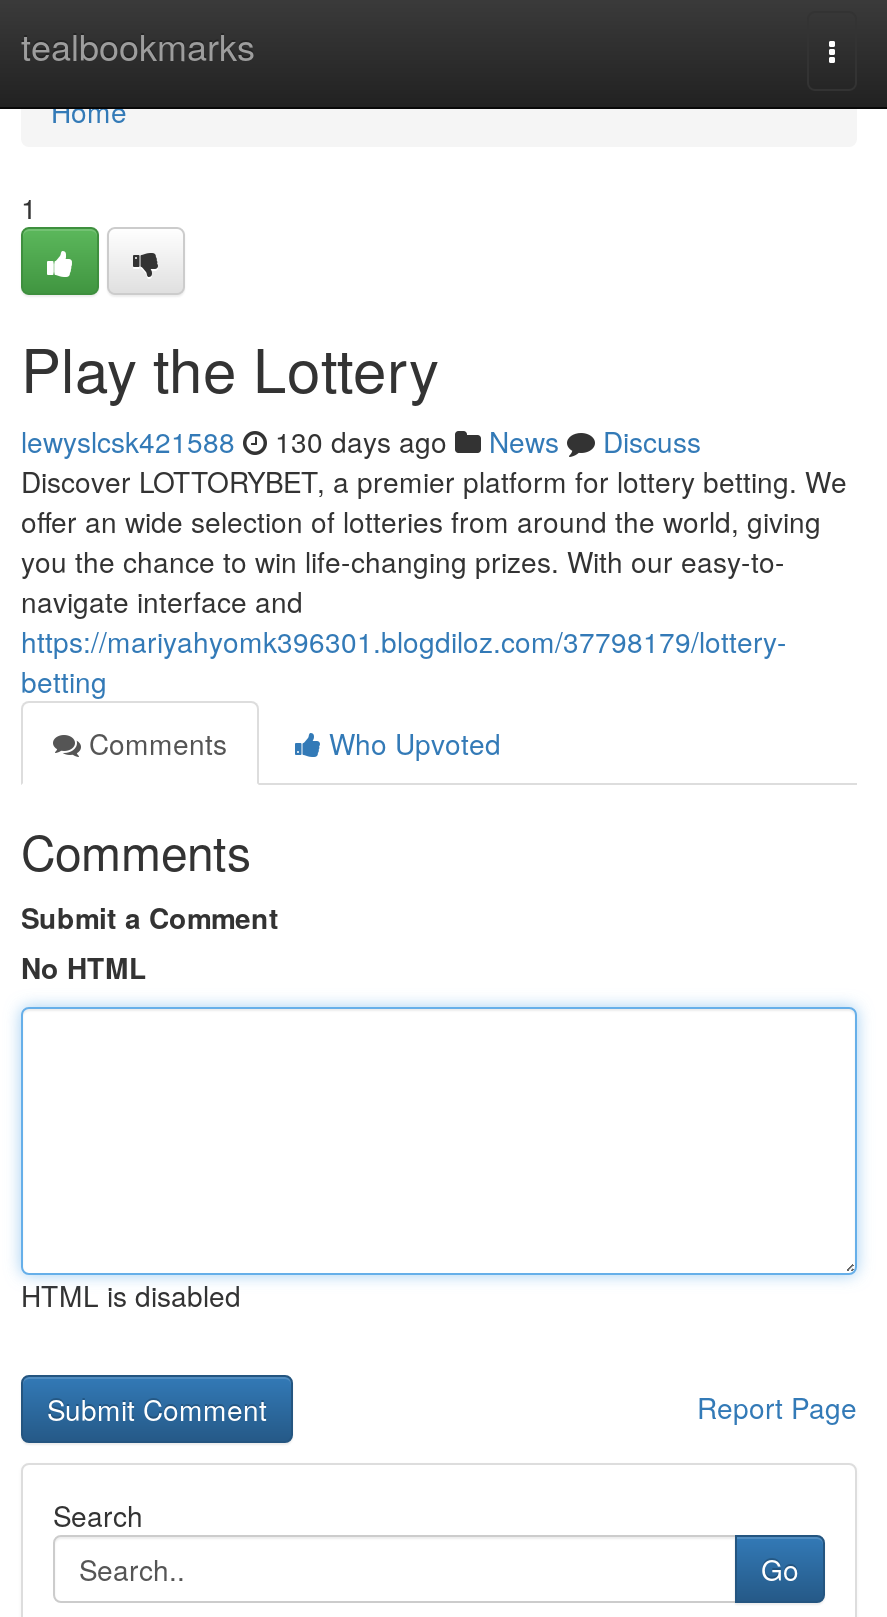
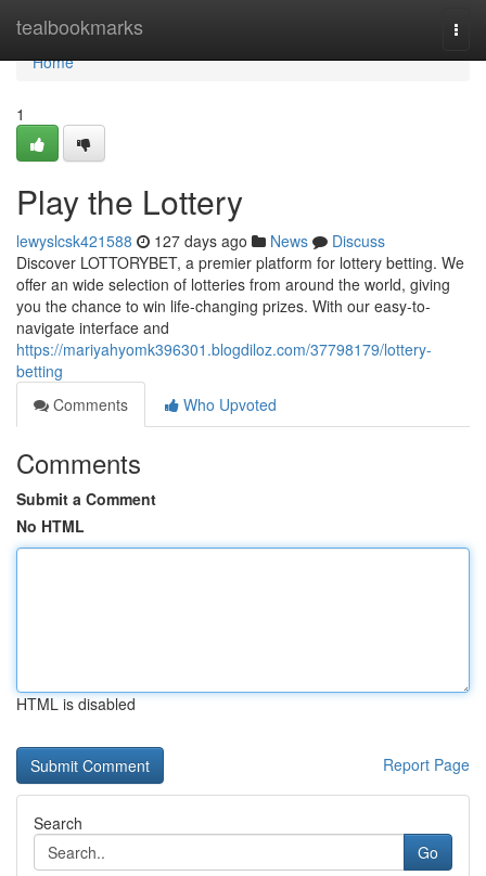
- lewyslcsk421588 130 days ago News Discuss
+ lewyslcsk421588 127 days ago News Discuss
